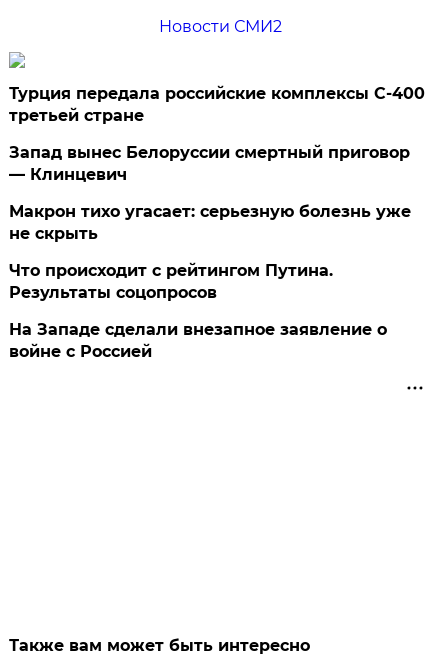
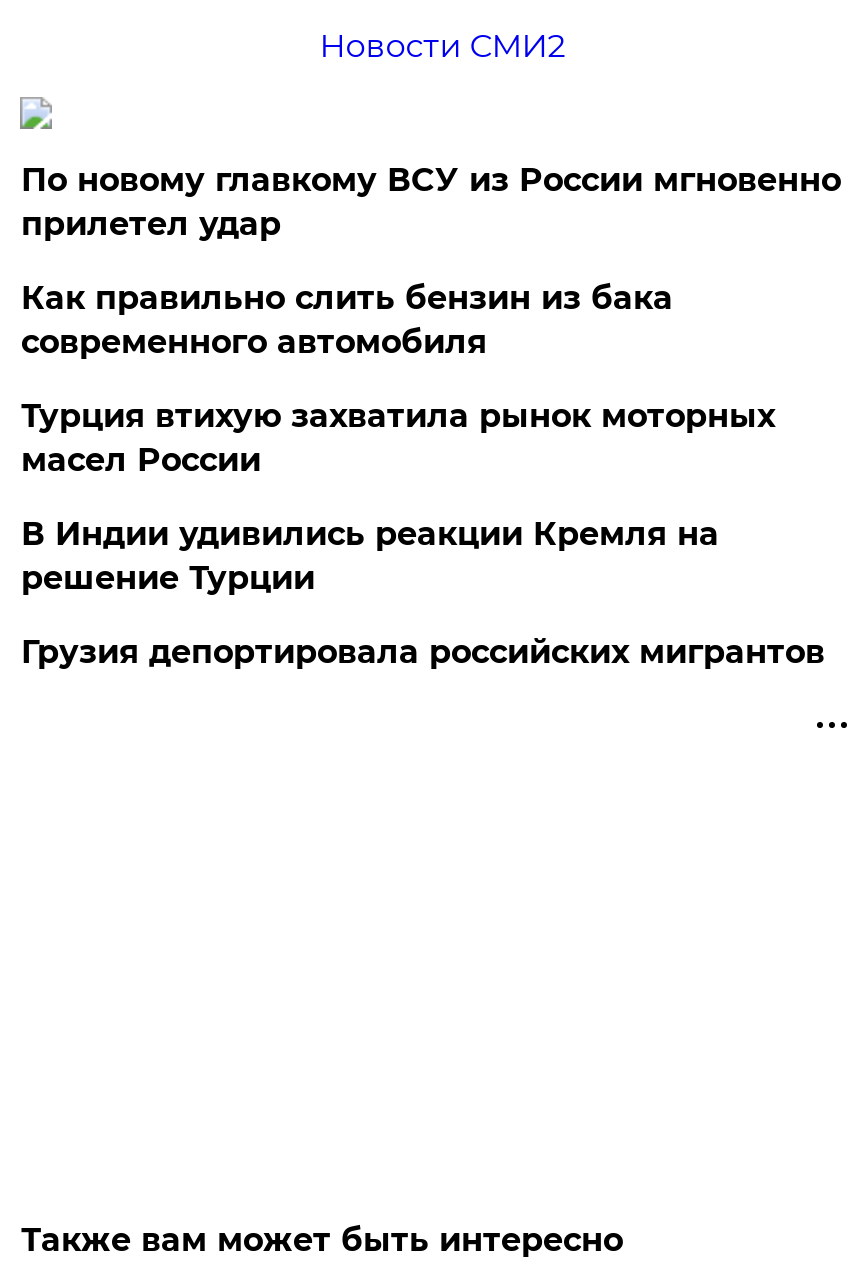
- Турция передала российские комплексы С-400
- третьей стране
+ По новому главкому ВСУ из России мгновенно
+ прилетел удар

- Запад вынес Белоруссии смертный приговор
- — Клинцевич
+ Как правильно слить бензин из бака
+ современного автомобиля

- Макрон тихо угасает: серьезную болезнь уже
- не скрыть
+ Турция втихую захватила рынок моторных
+ масел России

- Что происходит с рейтингом Путина.
- Результаты соцопросов
+ В Индии удивились реакции Кремля на
+ решение Турции

- На Западе сделали внезапное заявление о
- войне с Россией
+ Грузия депортировала российских мигрантов
